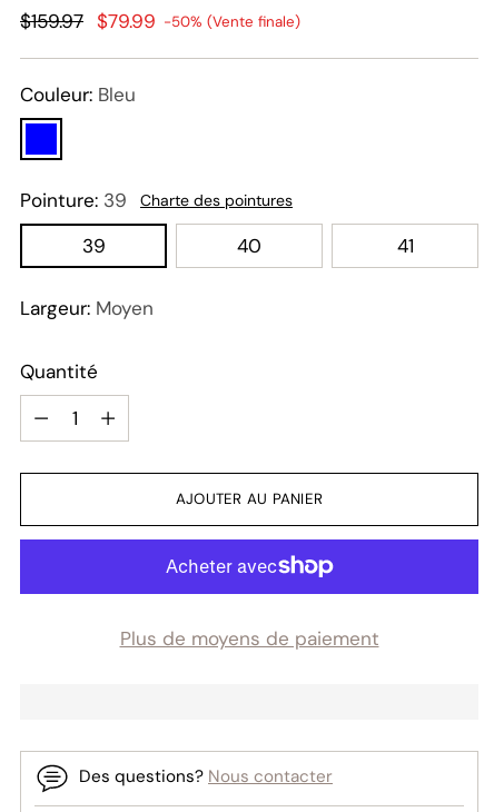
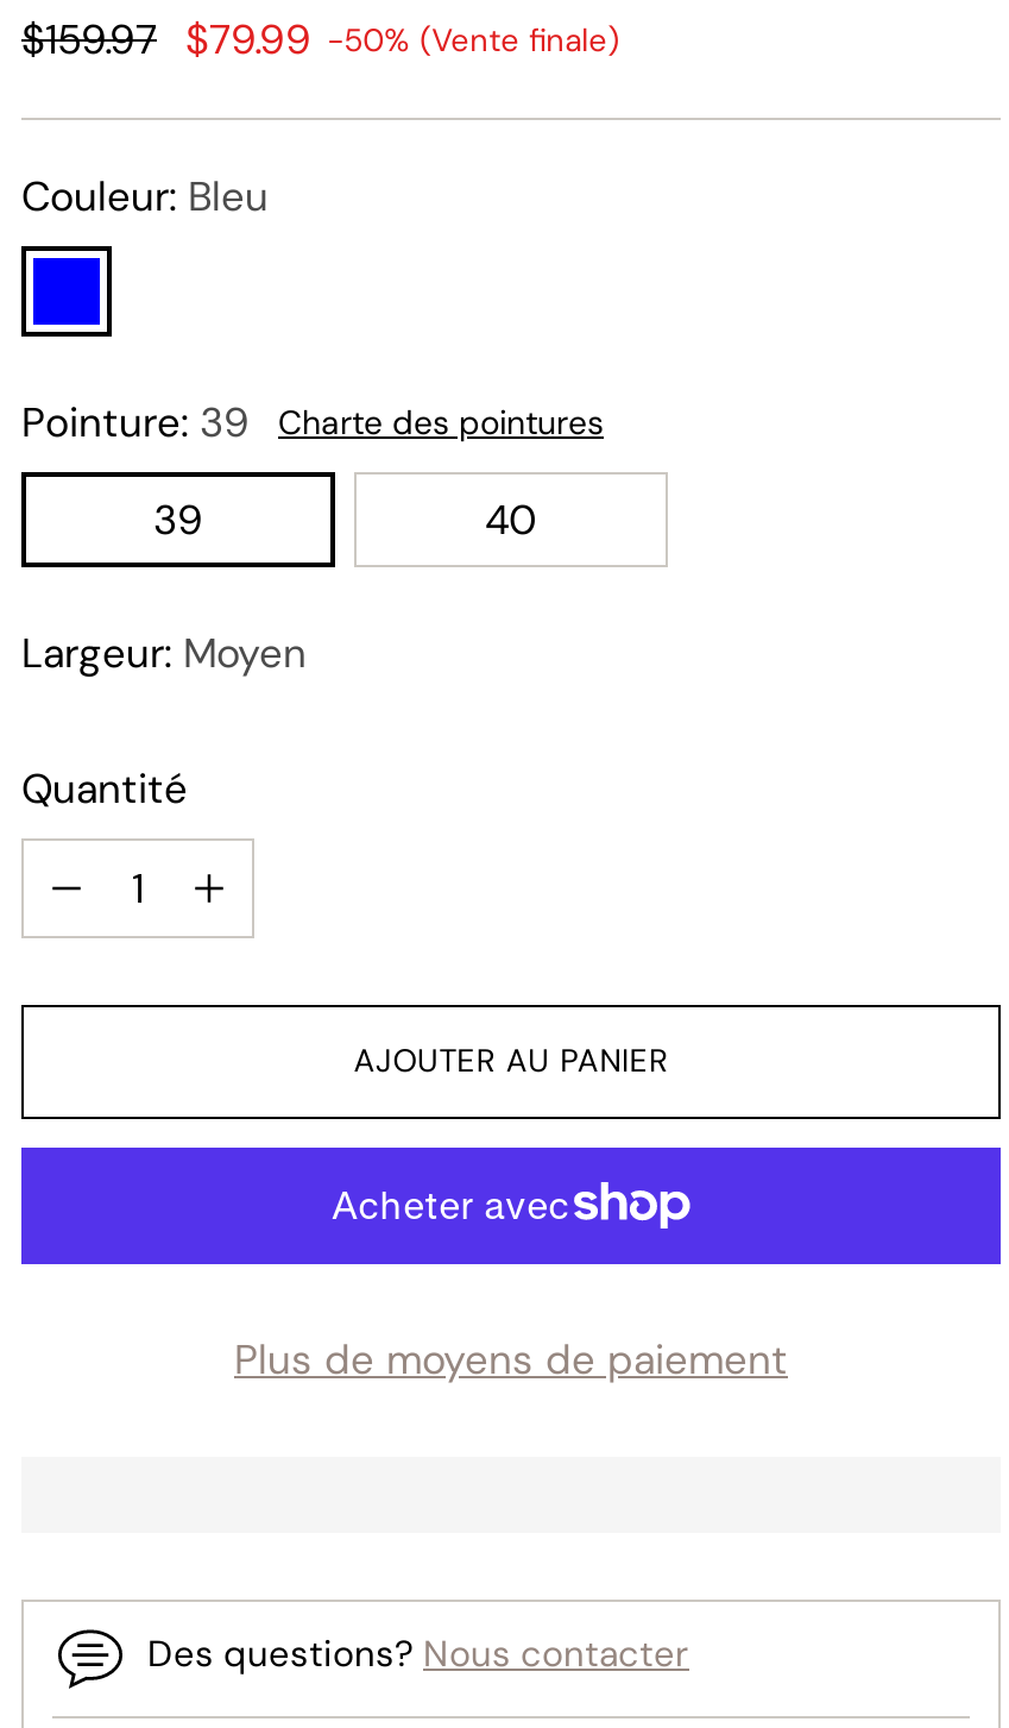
- 41
